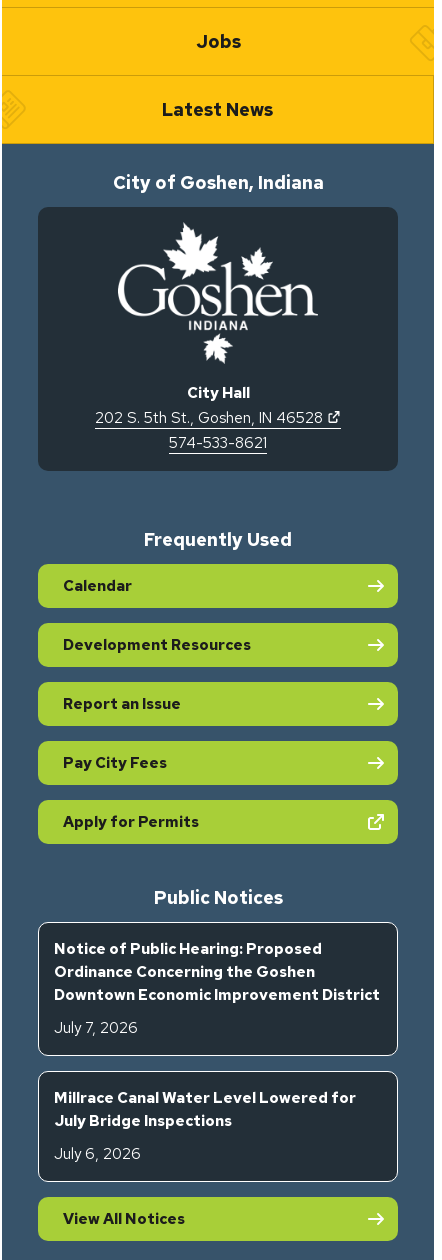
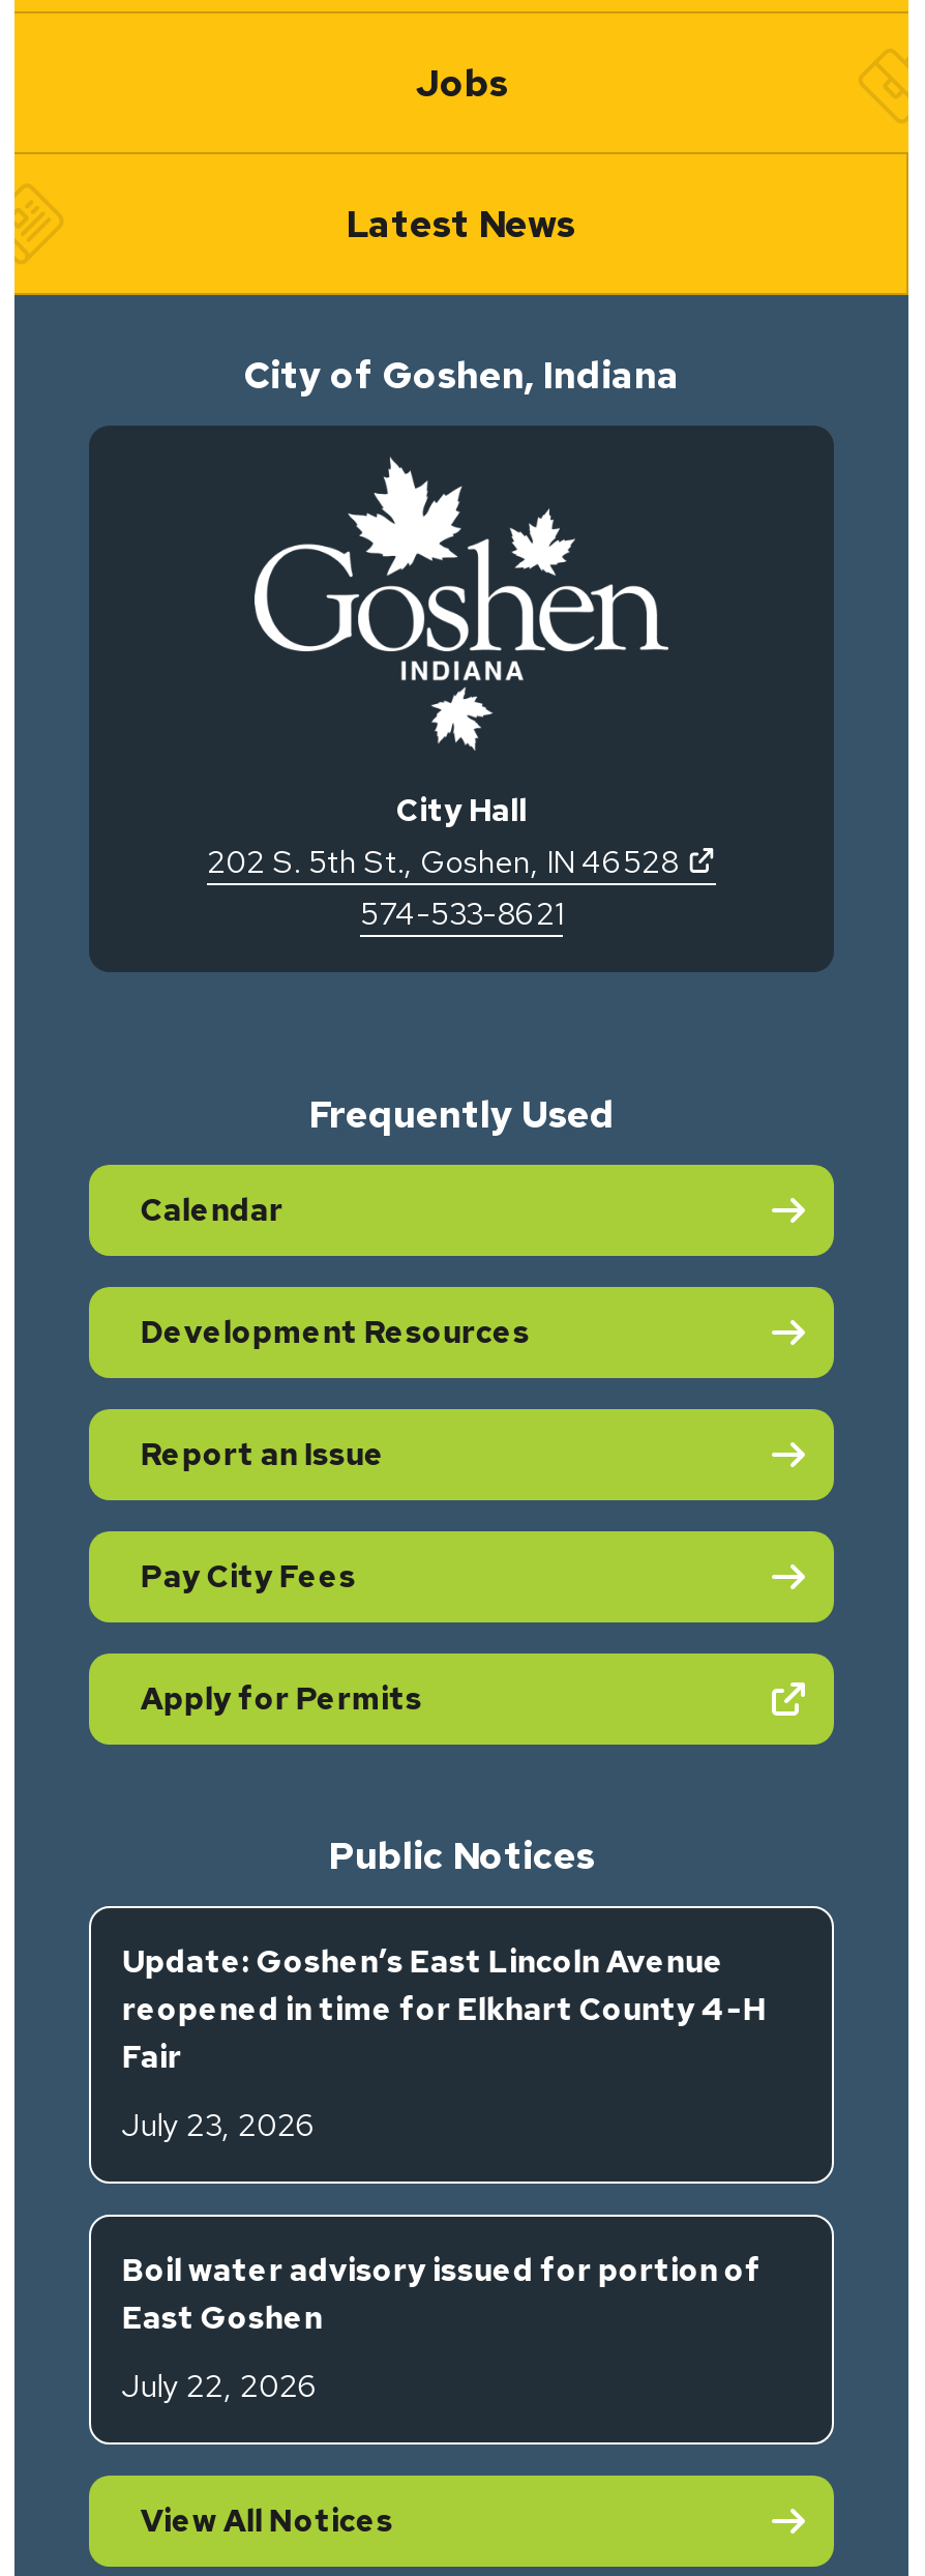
- Notice of Public Hearing: Proposed
- Ordinance Concerning the Goshen
- Downtown Economic Improvement District
+ Update: Goshen’s East Lincoln Avenue
+ reopened in time for Elkhart County 4-H
+ Fair

- July 7, 2026
+ July 23, 2026

- Millrace Canal Water Level Lowered for
- July Bridge Inspections
+ Boil water advisory issued for portion of
+ East Goshen

- July 6, 2026
+ July 22, 2026
